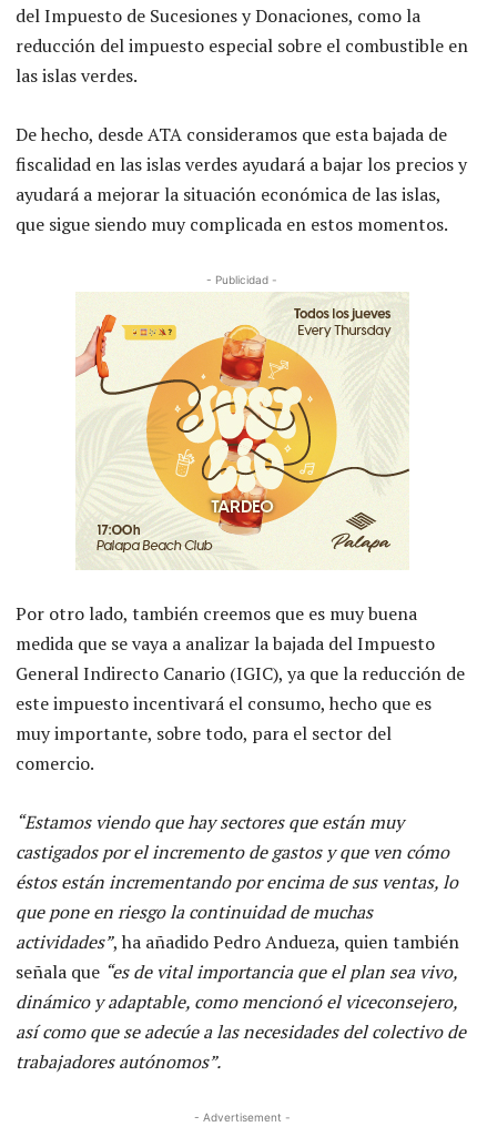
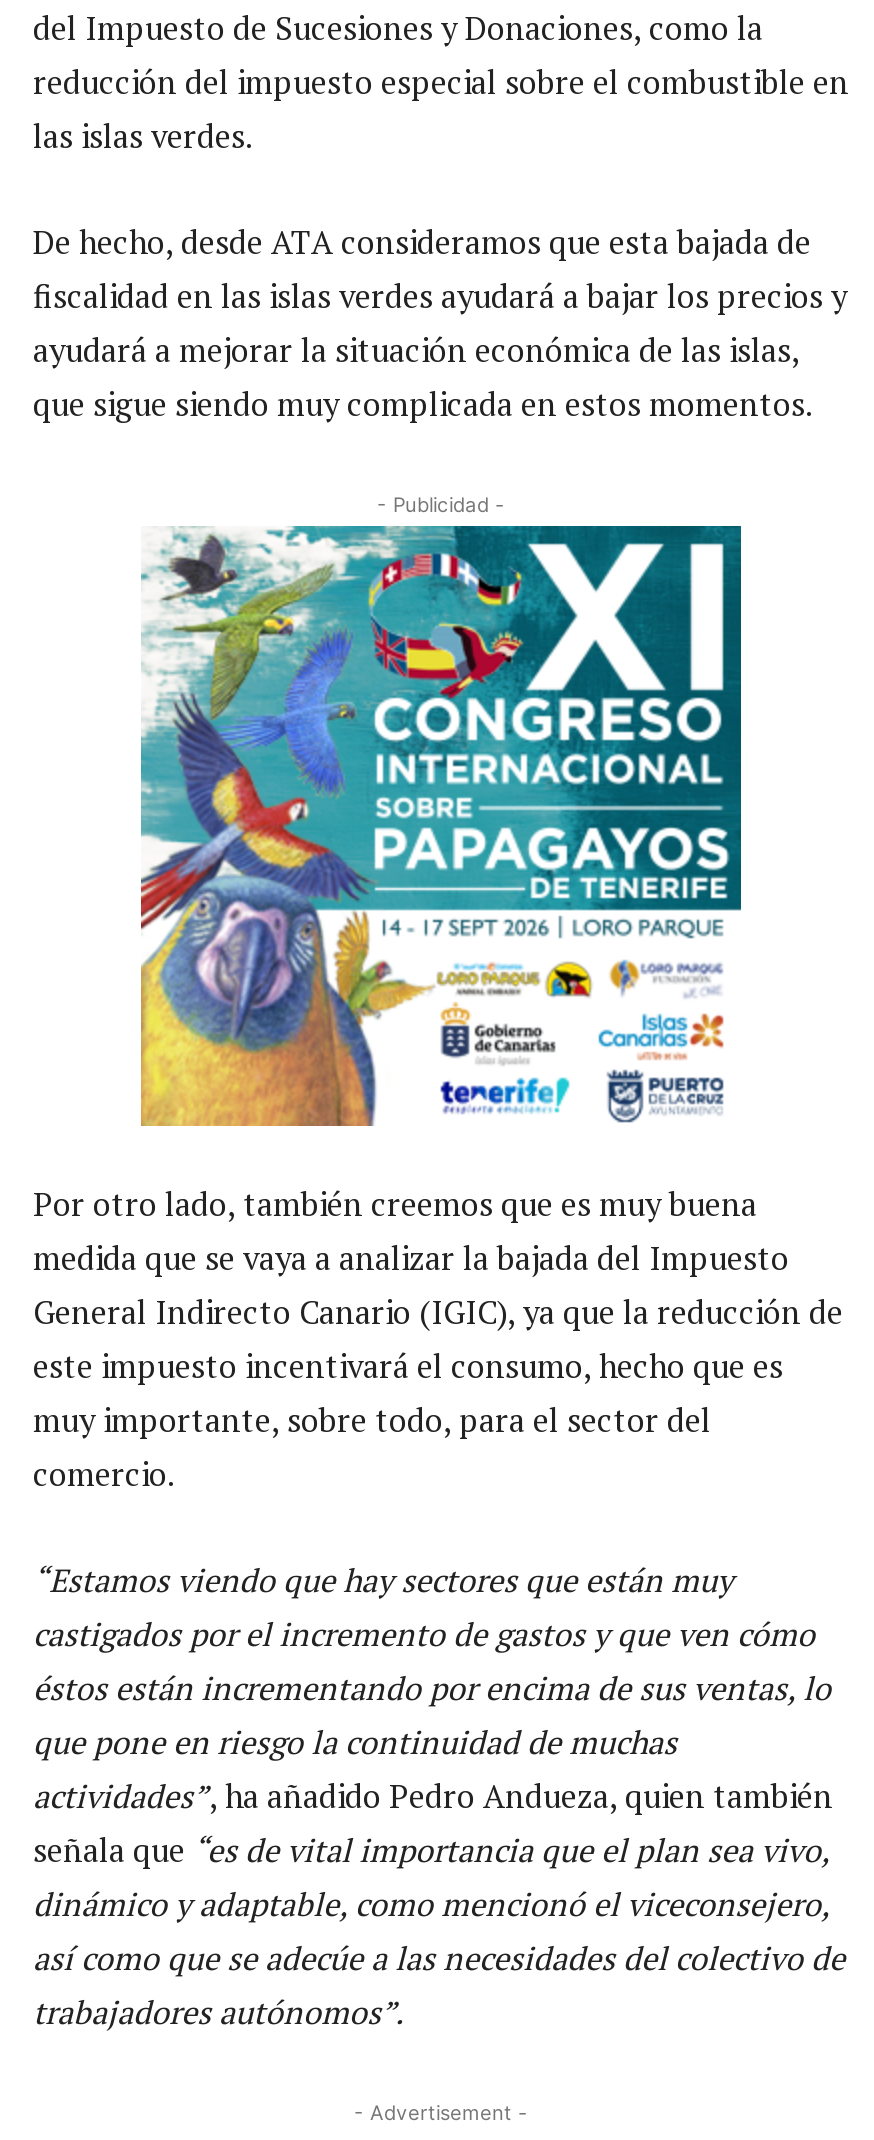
- [image]
+ [image]
